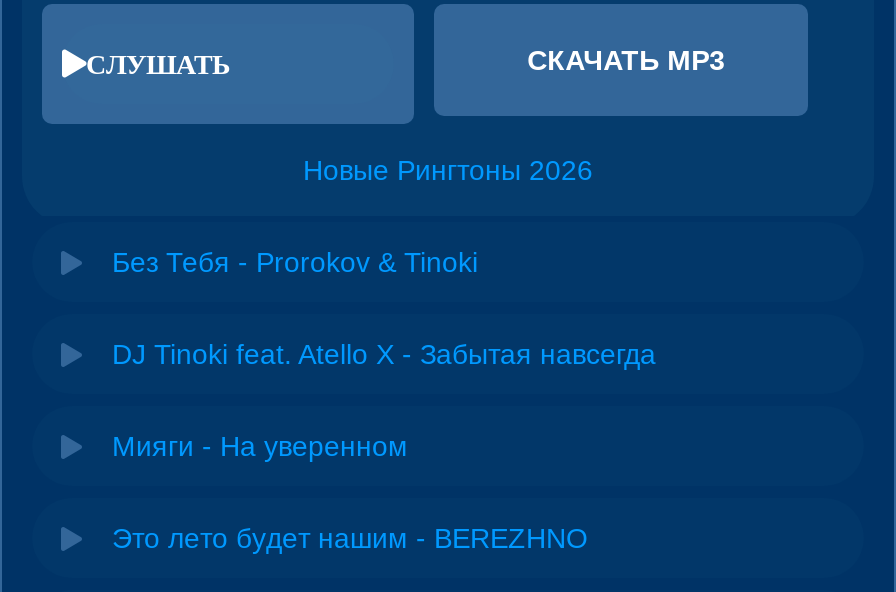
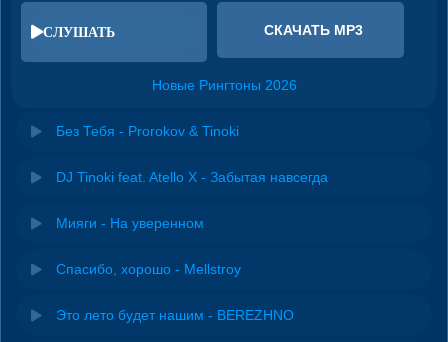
+ Спасибо, хорошо - Mellstroy
